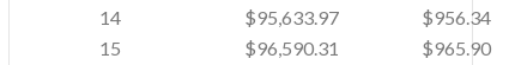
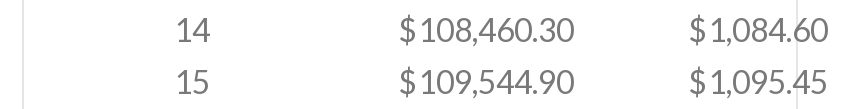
- $95,633.97
+ $108,460.30

- $956.34
+ $1,084.60

- $96,590.31
+ $109,544.90

- $965.90
+ $1,095.45
